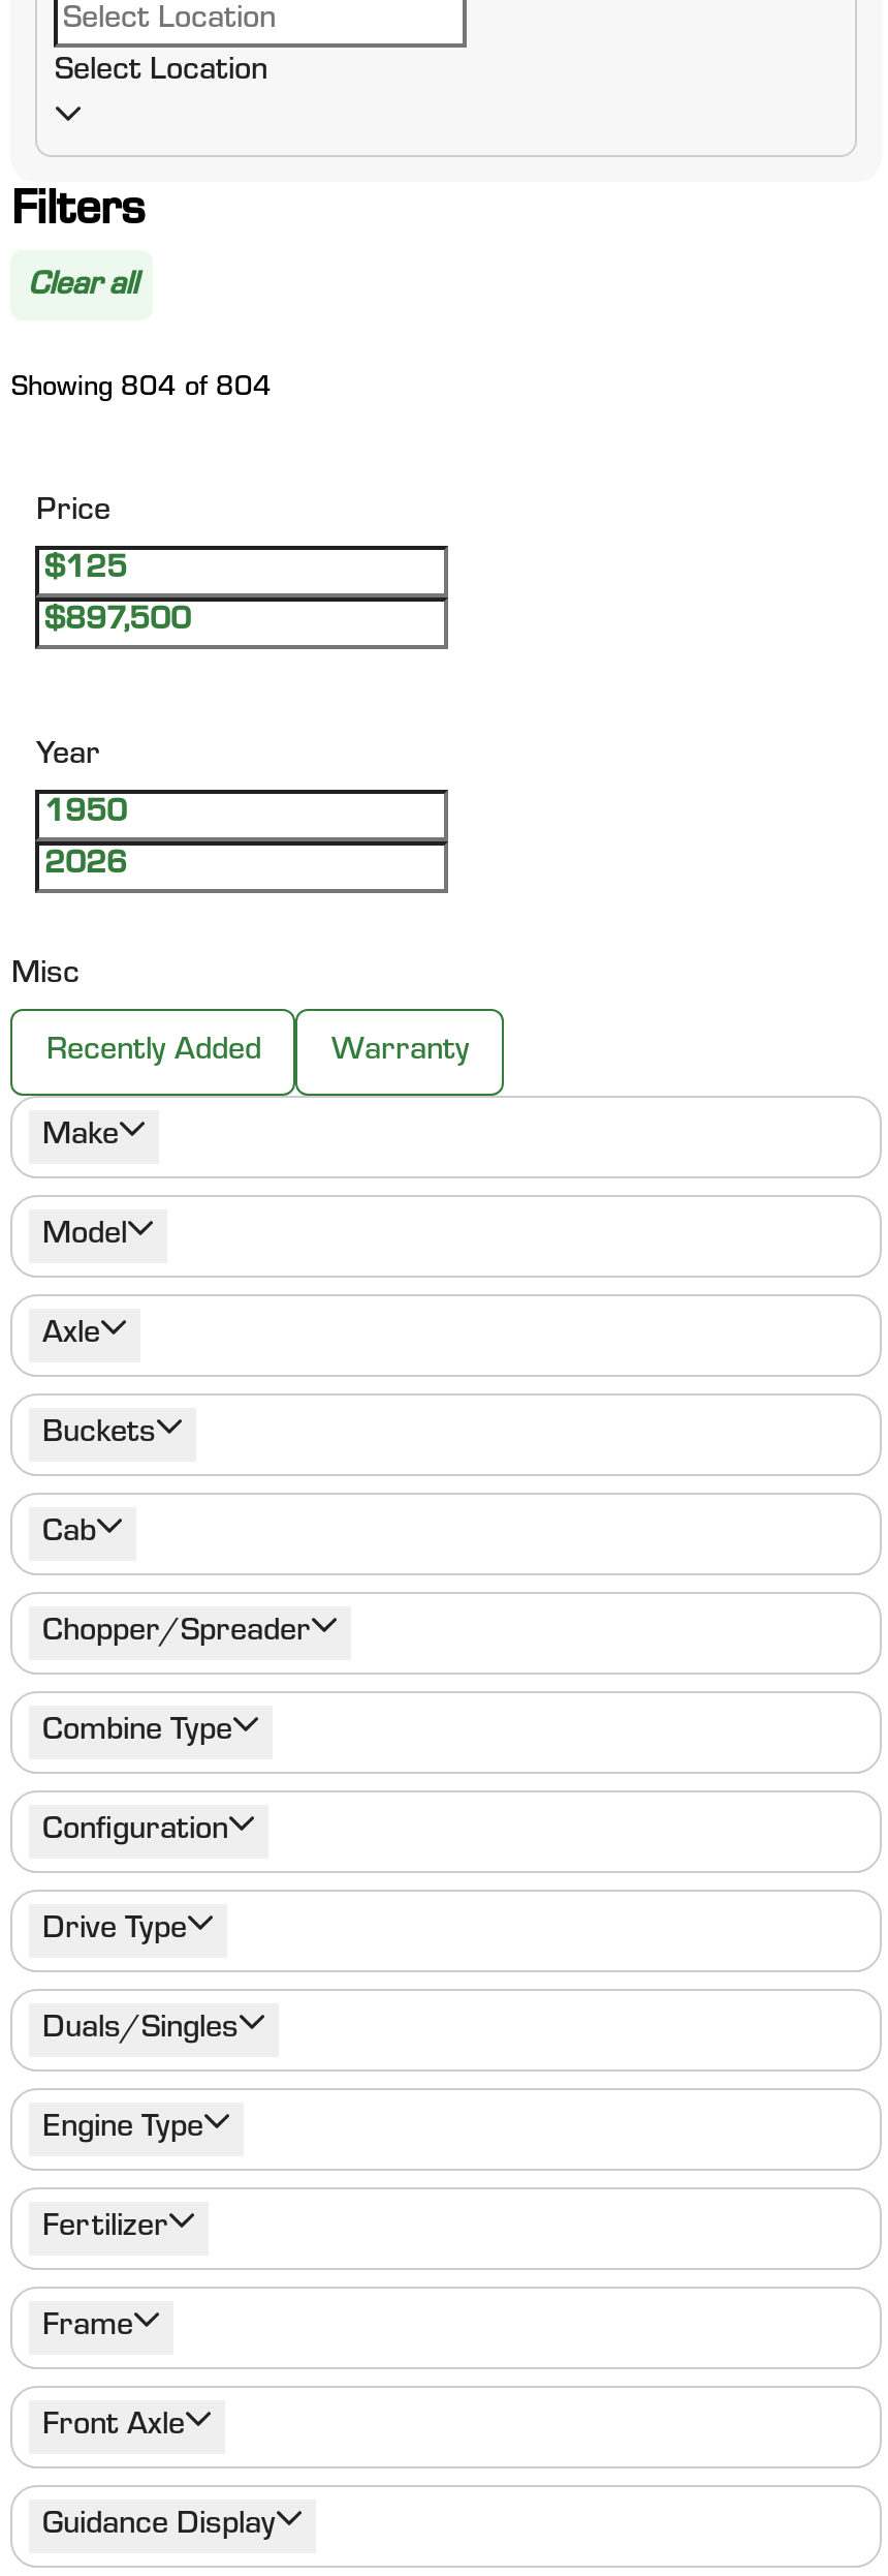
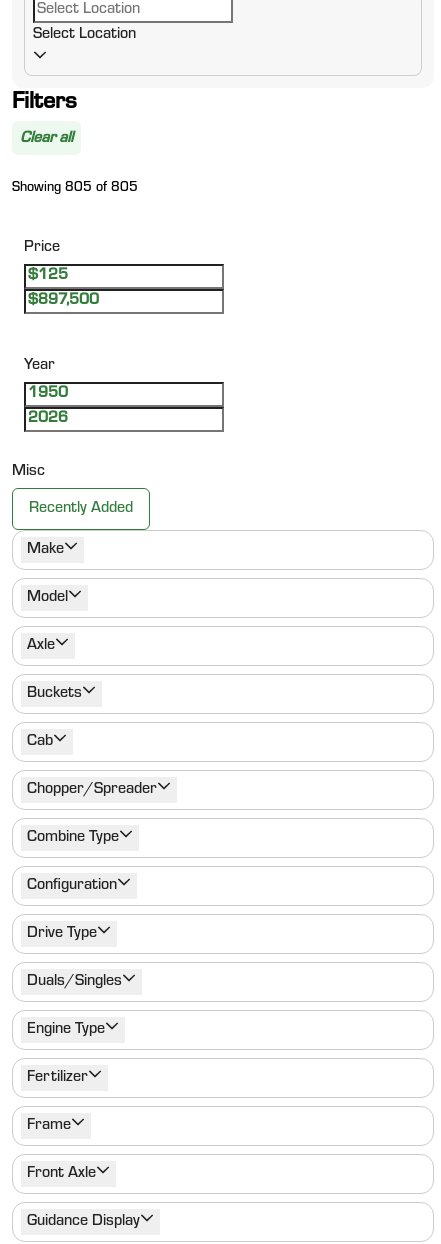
- Showing 804 of 804
+ Showing 805 of 805

- Warranty
